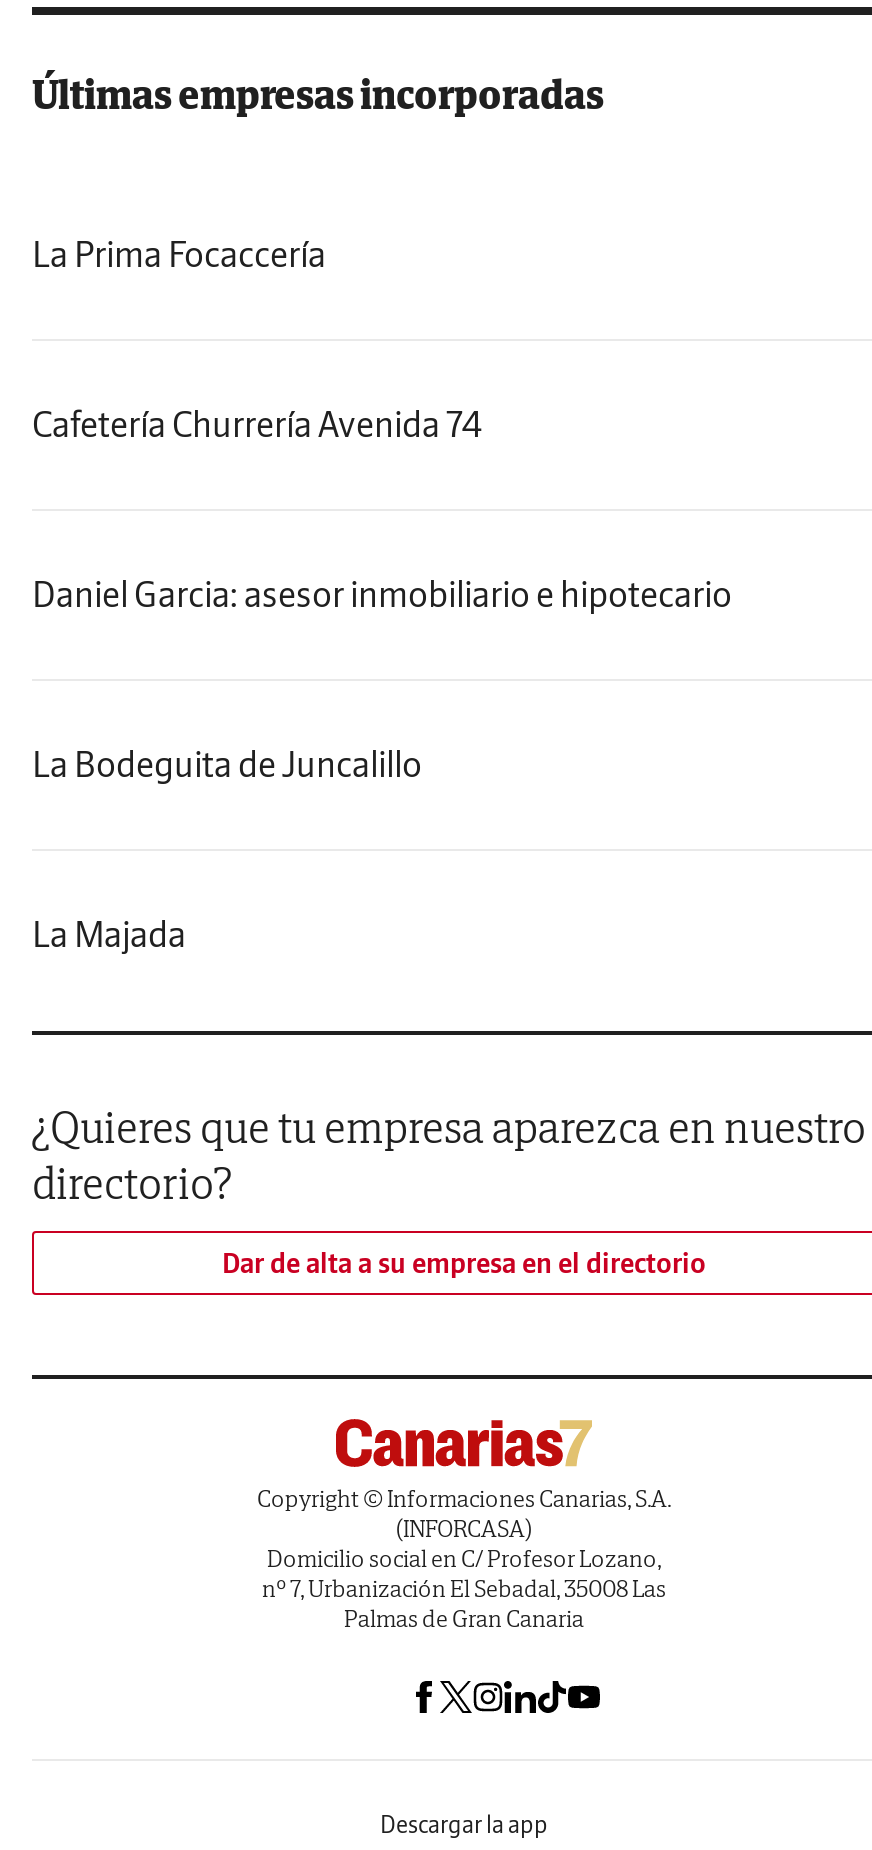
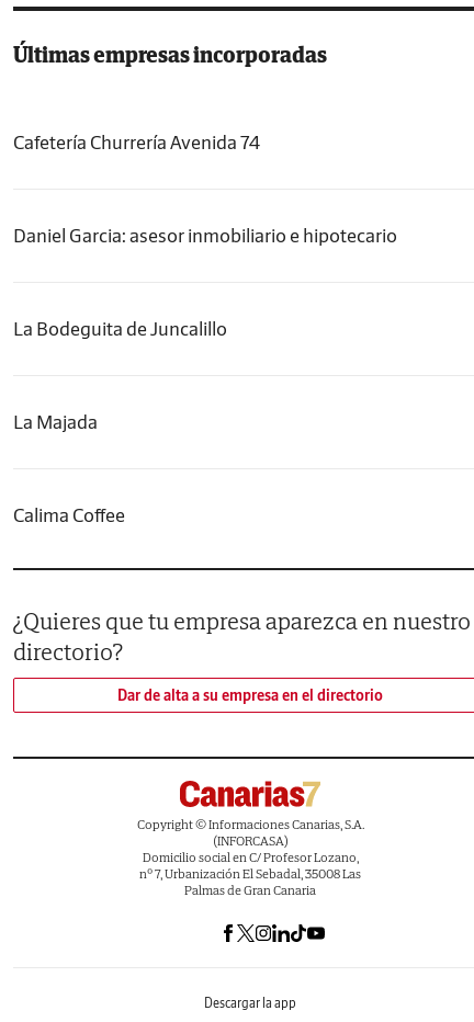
- La Prima Focaccería

moved up: Cafetería Churrería Avenida 74 | Daniel Garcia: asesor inmobiliario e hipotecario | La Bodeguita de Juncalillo | La Majada

+ Calima Coffee
